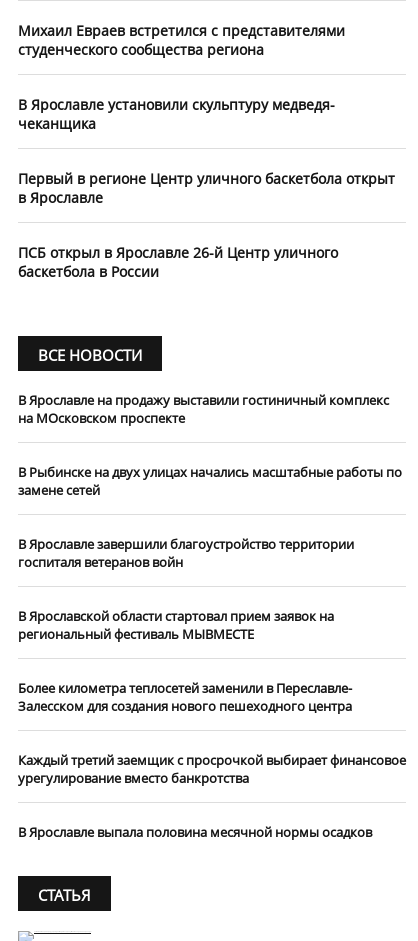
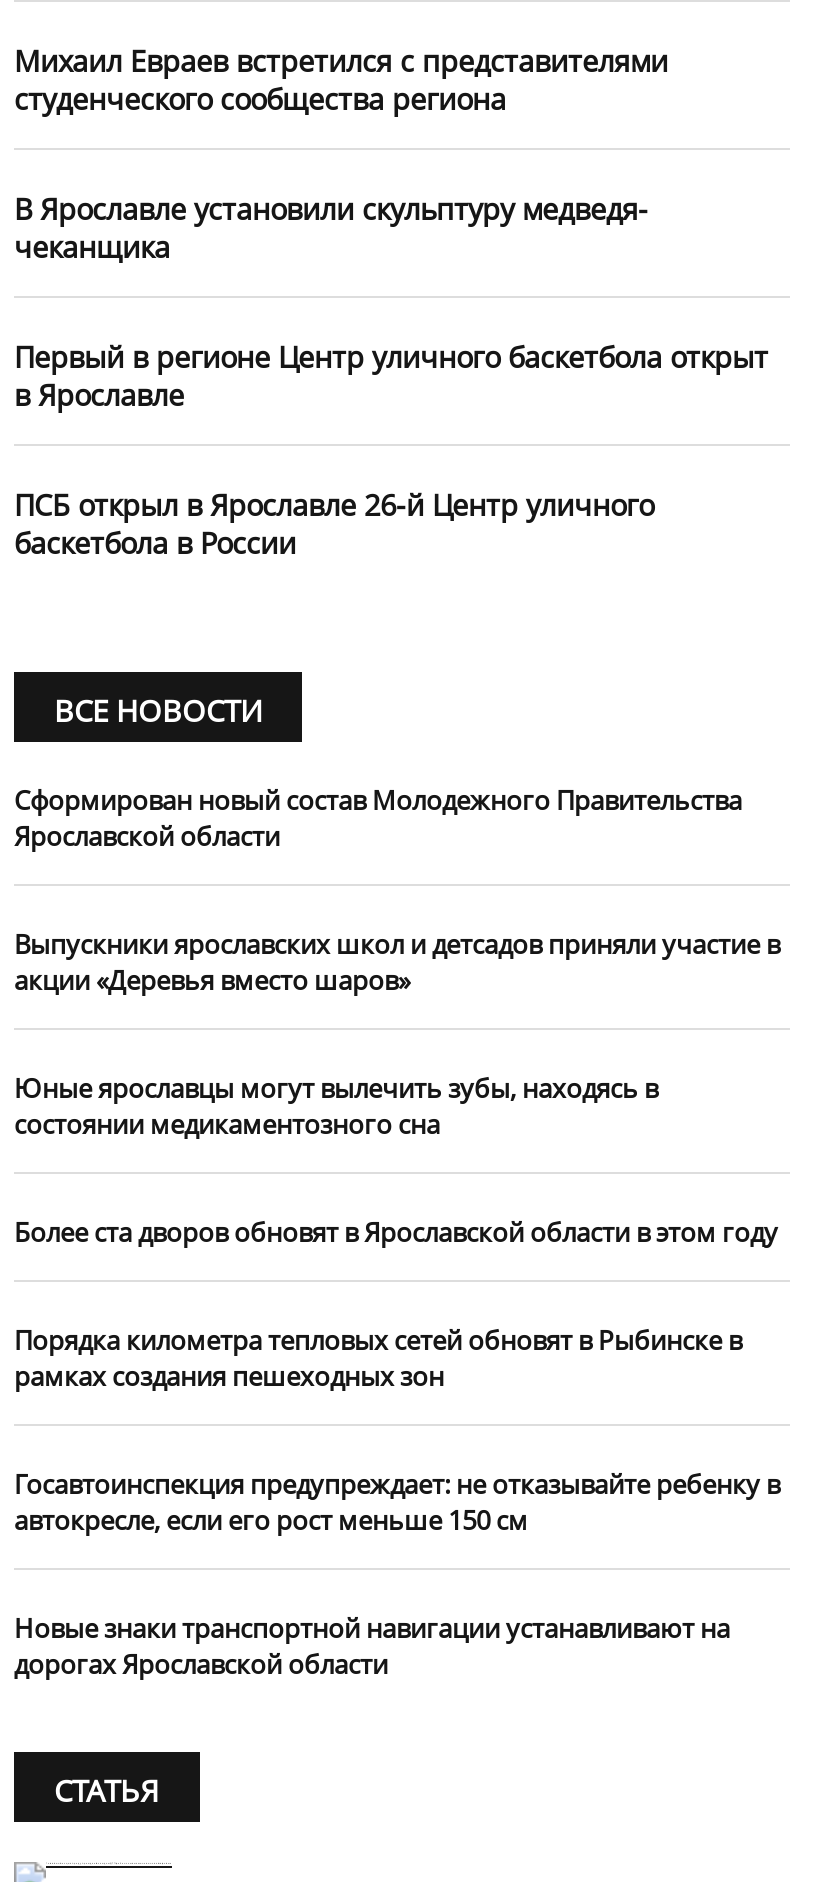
- В Ярославле на продажу выставили гостиничный комплекс
- на МОсковском проспекте
+ Сформирован новый состав Молодежного Правительства
+ Ярославской области

- В Рыбинске на двух улицах начались масштабные работы по
- замене сетей
+ Выпускники ярославских школ и детсадов приняли участие в
+ акции «Деревья вместо шаров»

- В Ярославле завершили благоустройство территории
- госпиталя ветеранов войн
+ Юные ярославцы могут вылечить зубы, находясь в
+ состоянии медикаментозного сна

- В Ярославской области стартовал прием заявок на
- региональный фестиваль МЫВМЕСТЕ
+ Более ста дворов обновят в Ярославской области в этом году

- Более километра теплосетей заменили в Переславле-
- Залесском для создания нового пешеходного центра
+ Порядка километра тепловых сетей обновят в Рыбинске в
+ рамках создания пешеходных зон

- Каждый третий заемщик с просрочкой выбирает финансовое
- урегулирование вместо банкротства
+ Госавтоинспекция предупреждает: не отказывайте ребенку в
+ автокресле, если его рост меньше 150 см

- В Ярославле выпала половина месячной нормы осадков
+ Новые знаки транспортной навигации устанавливают на
+ дорогах Ярославской области
